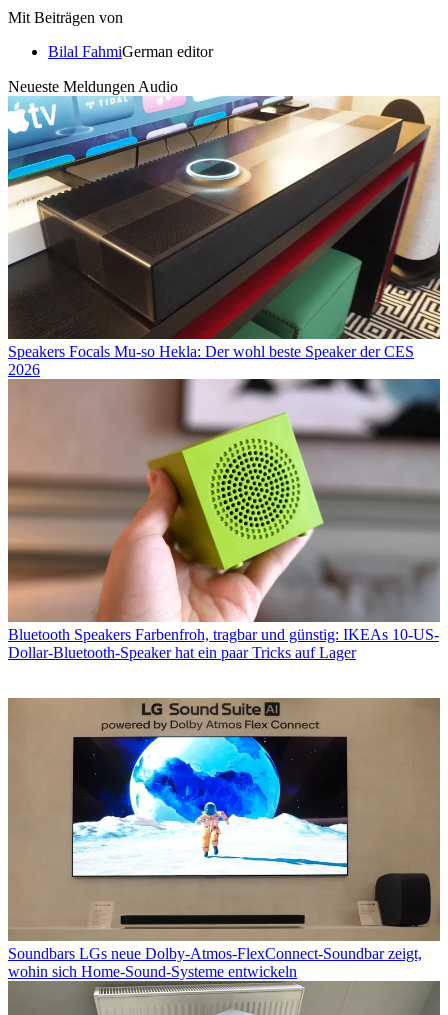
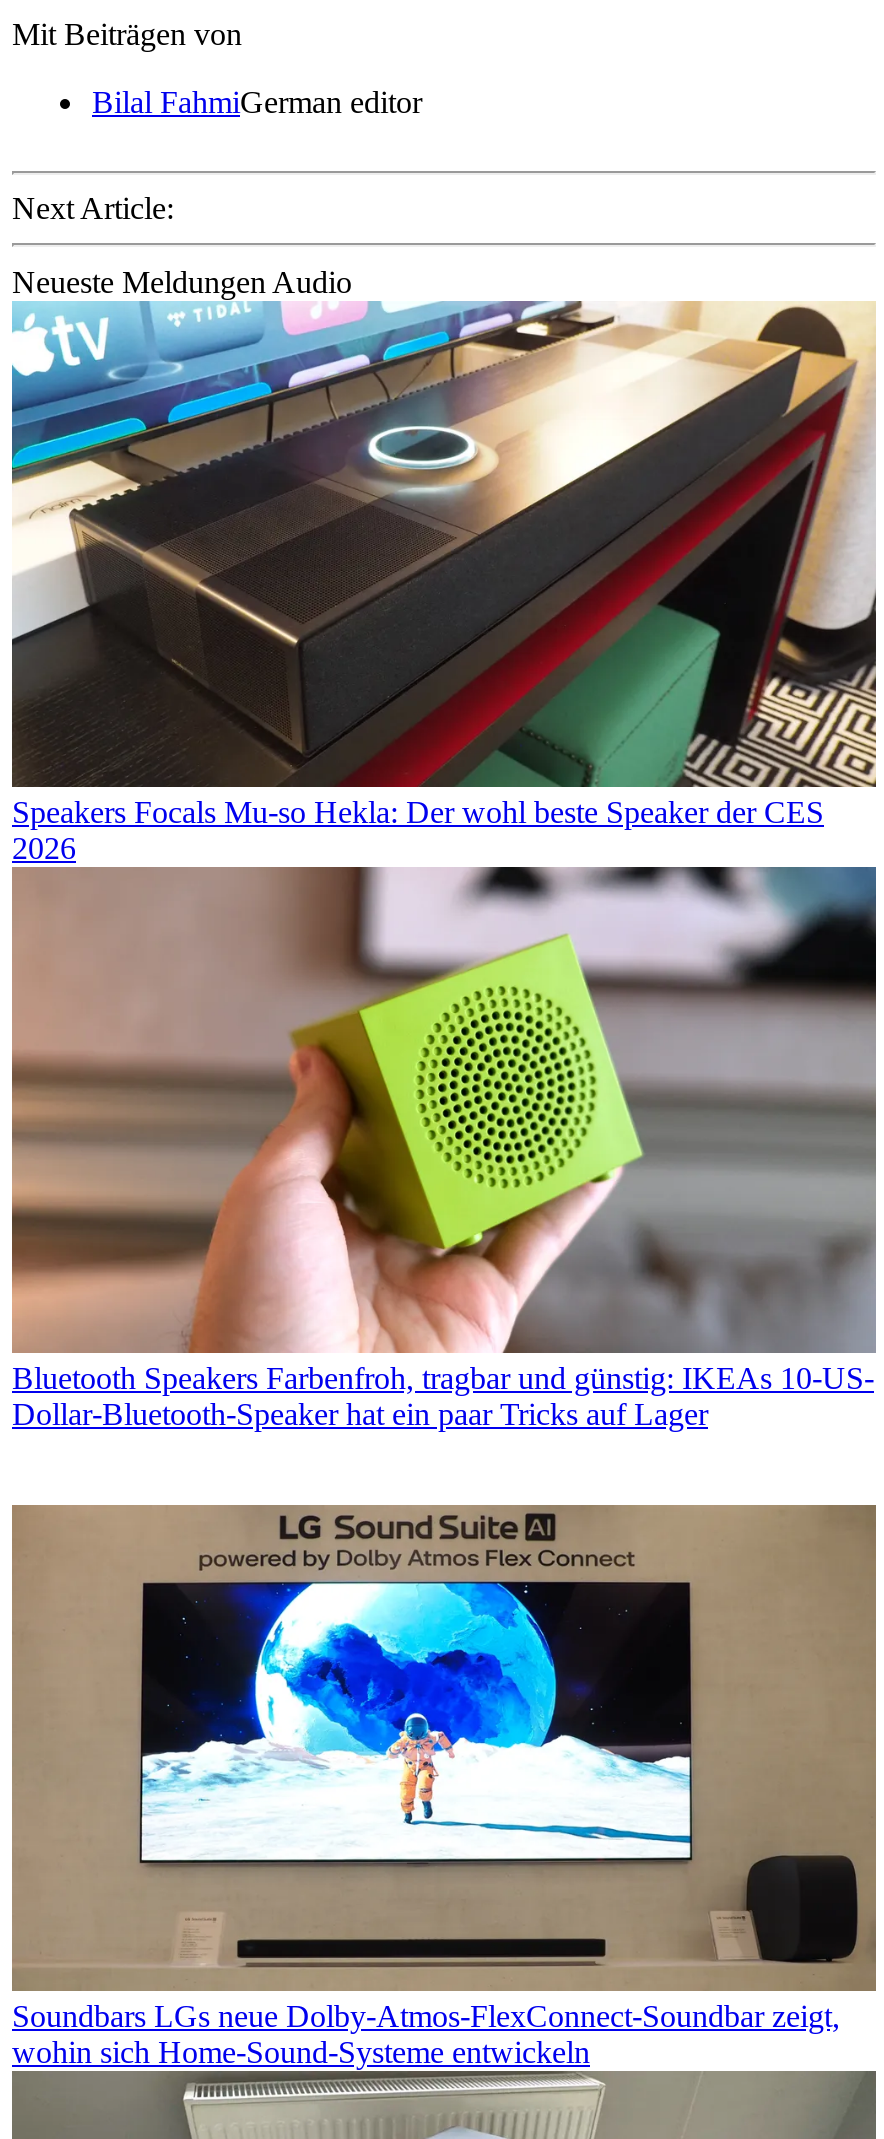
+ Next Article:
